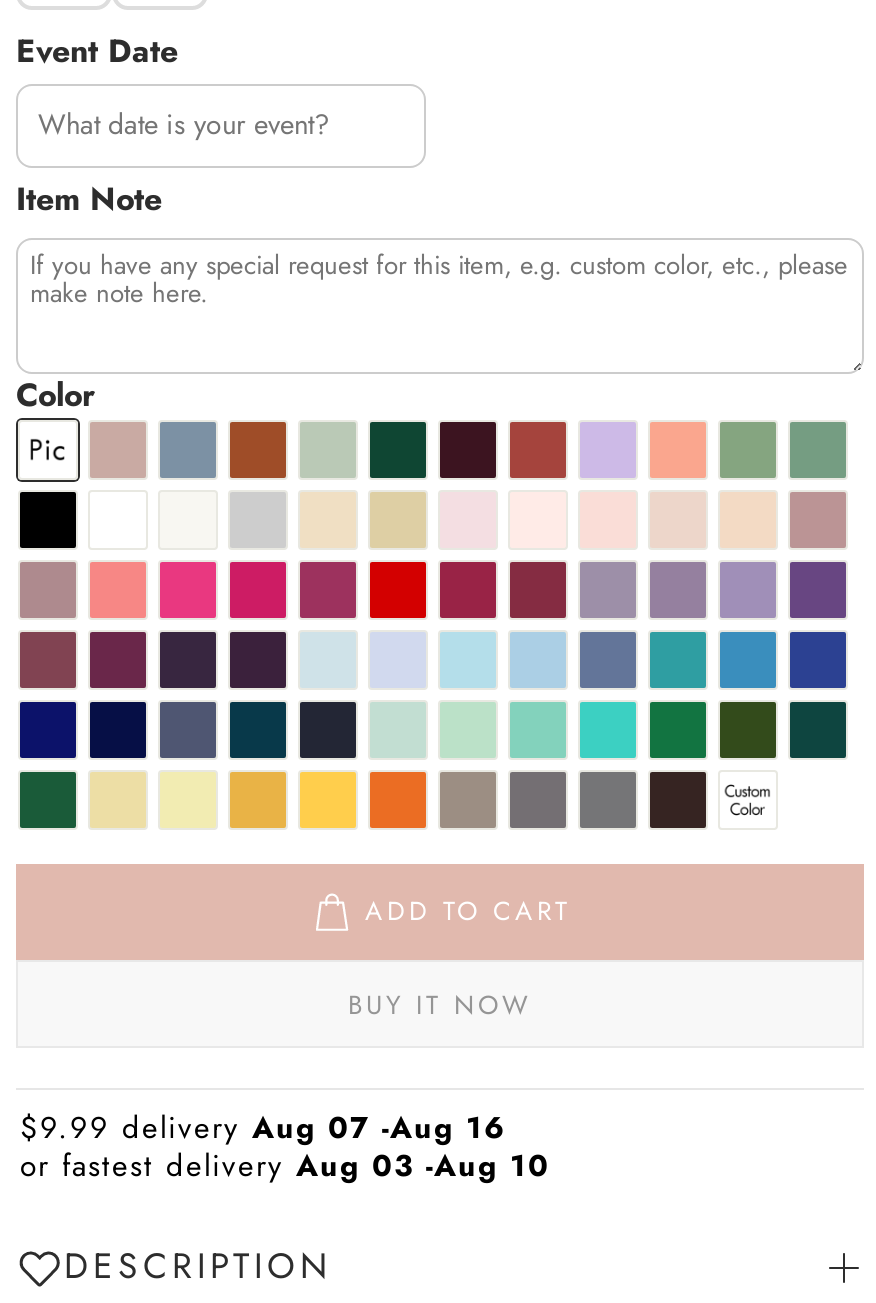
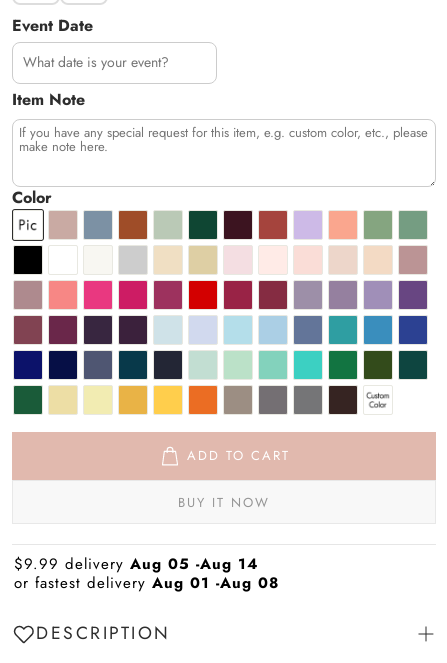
- $9.99 delivery Aug 07 -Aug 16
+ $9.99 delivery Aug 05 -Aug 14

- or fastest delivery Aug 03 -Aug 10
+ or fastest delivery Aug 01 -Aug 08
